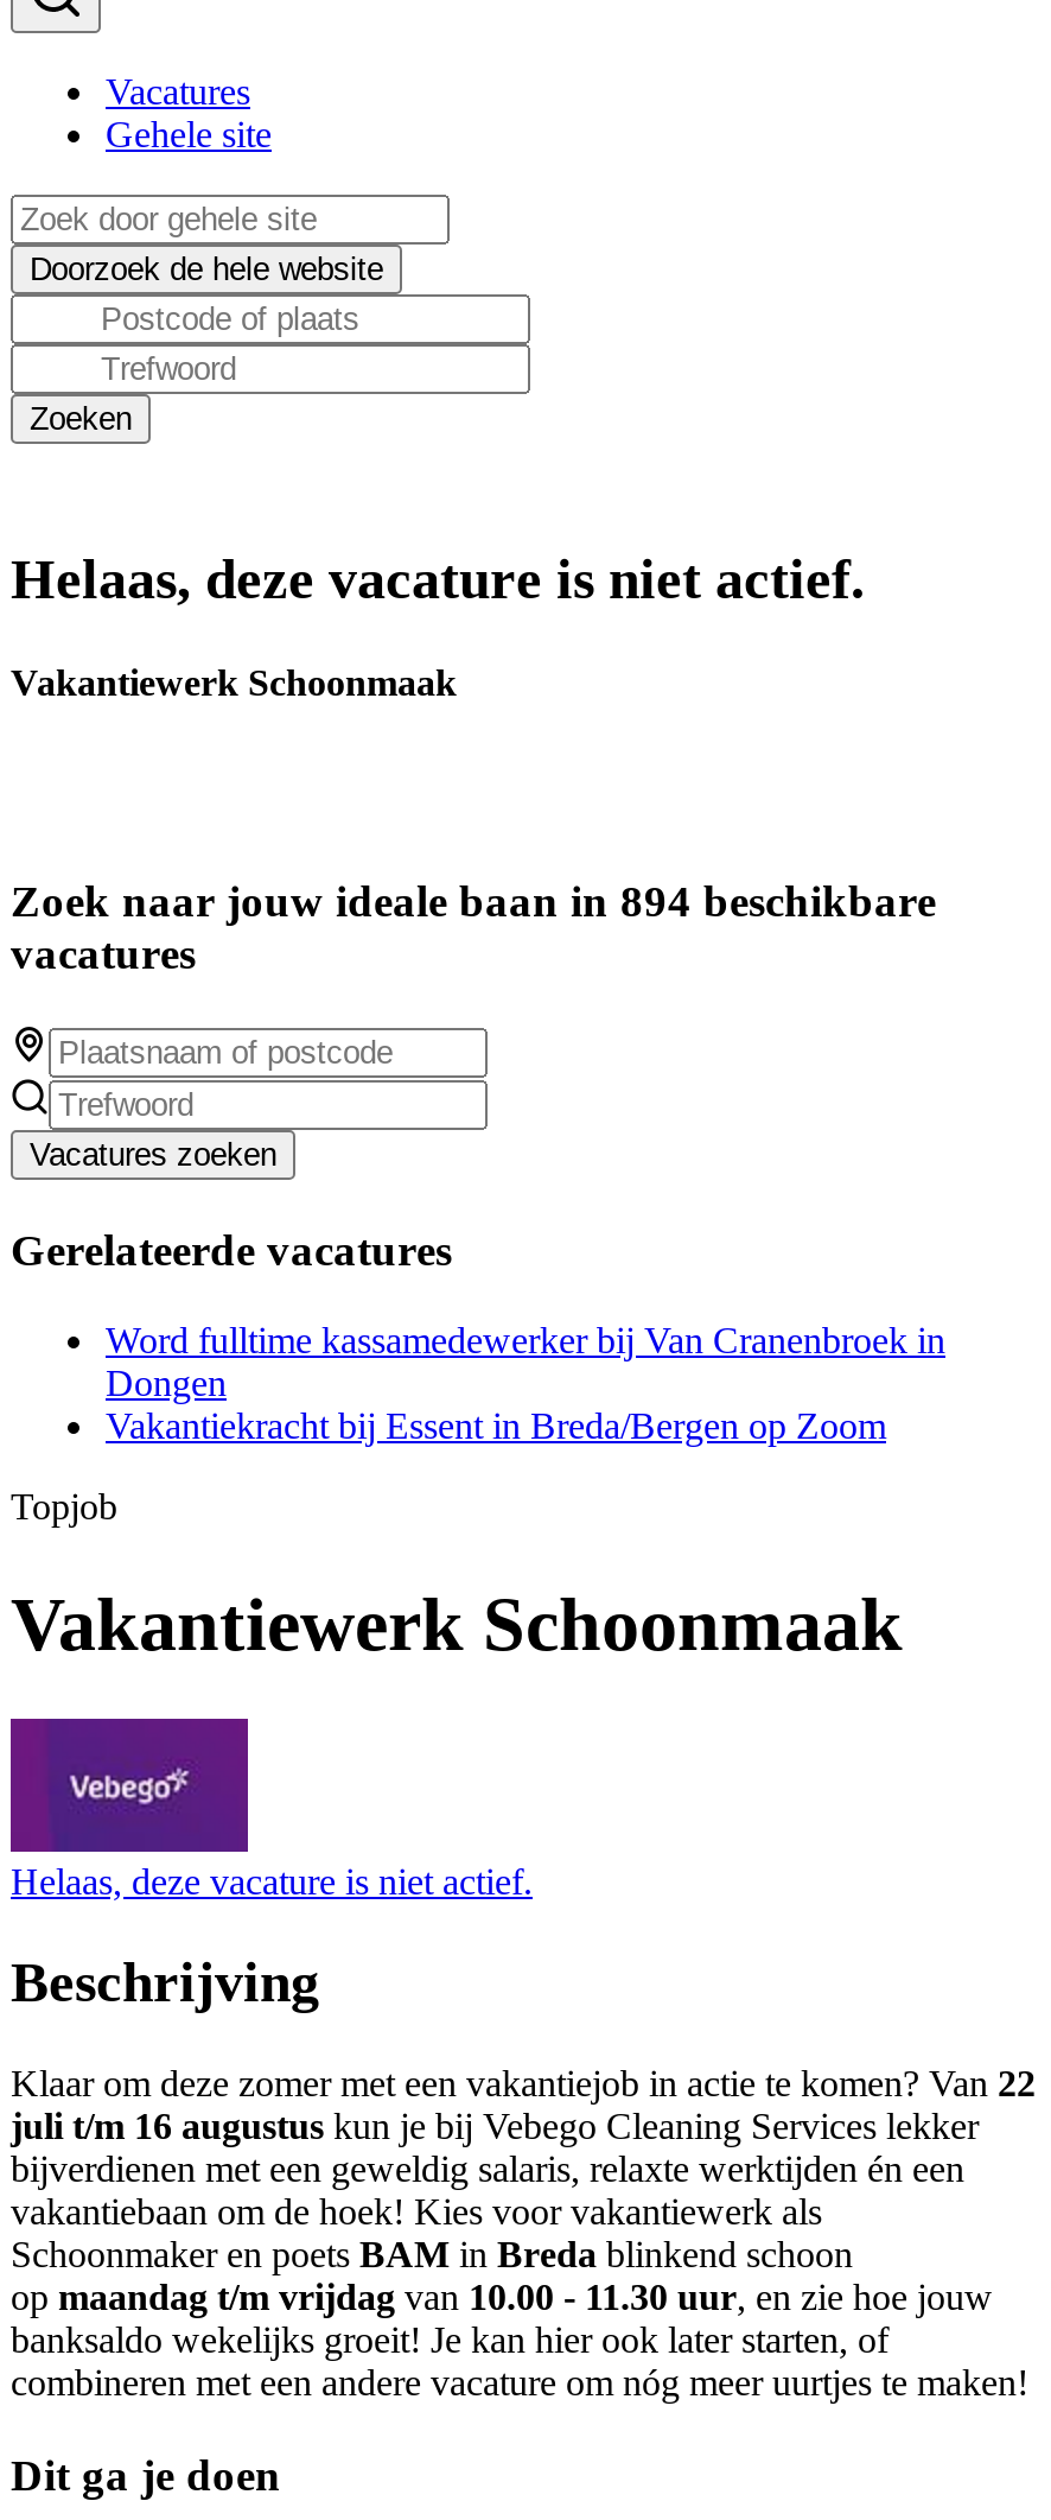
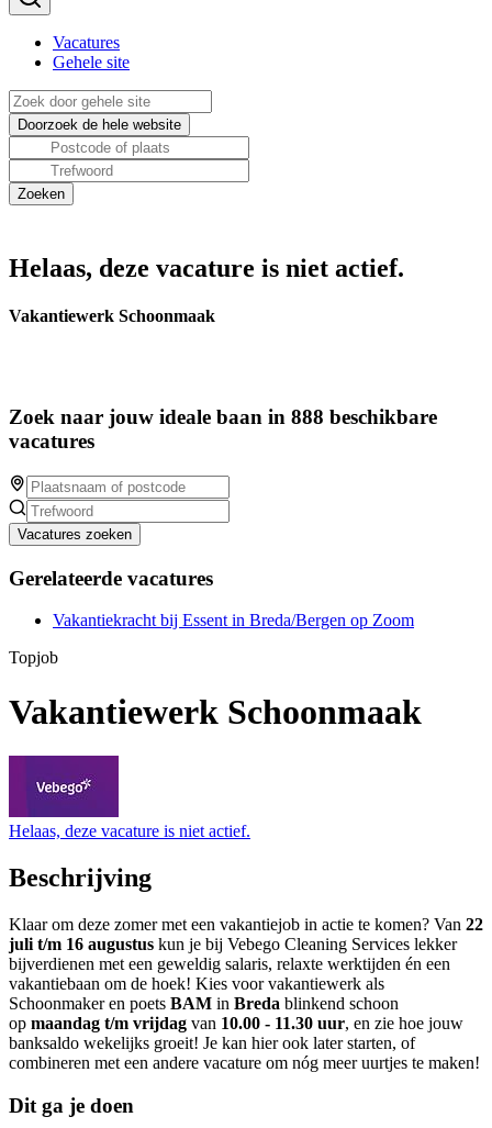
- Zoek naar jouw ideale baan in 894 beschikbare
+ Zoek naar jouw ideale baan in 888 beschikbare

- Word fulltime kassamedewerker bij Van Cranenbroek in
- Dongen
